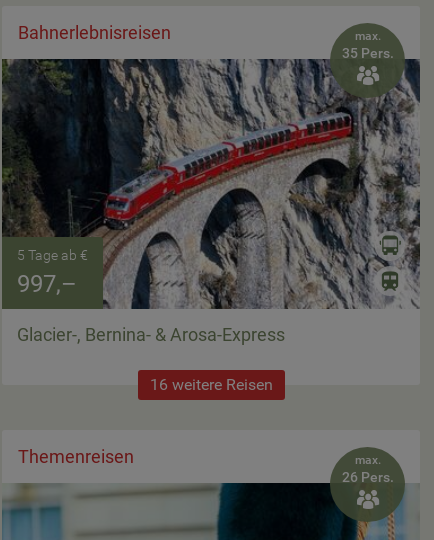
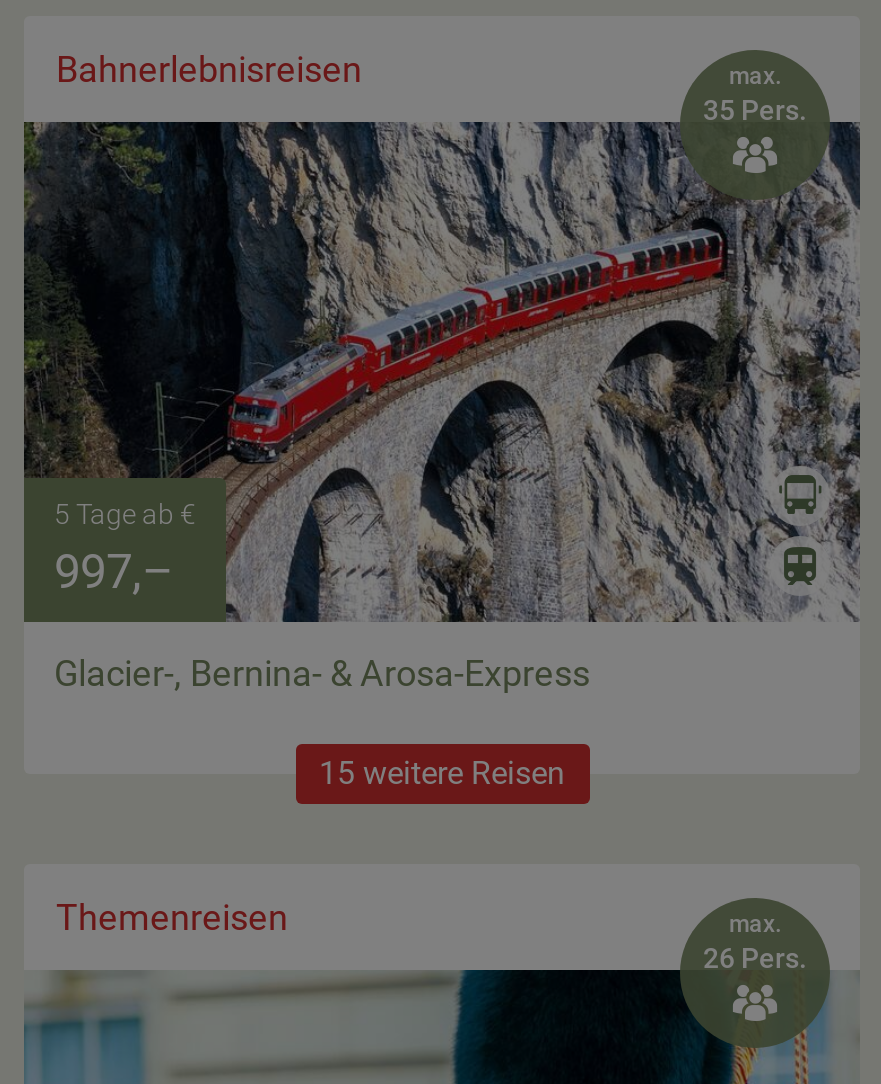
- 16 weitere Reisen
+ 15 weitere Reisen
